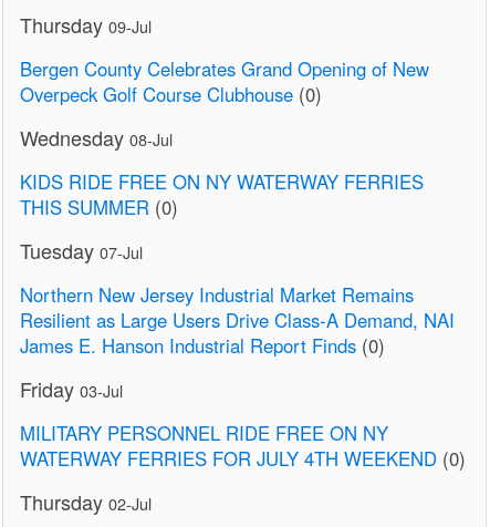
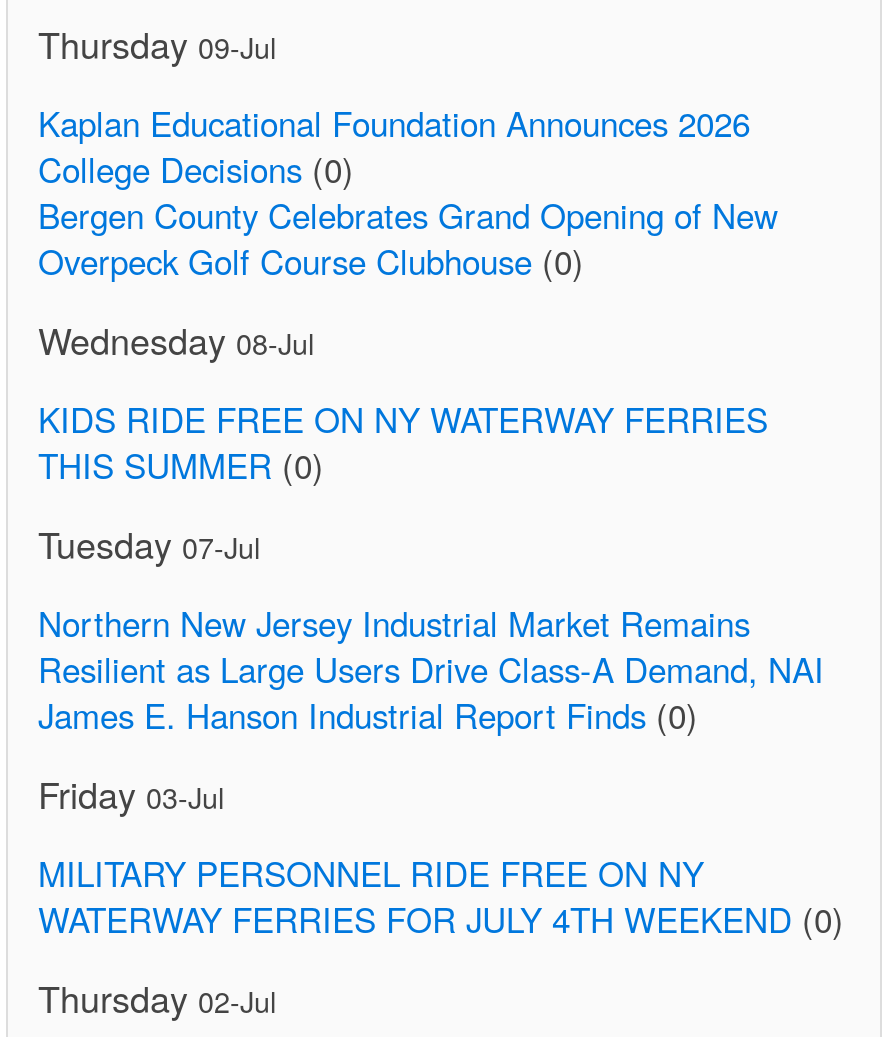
+ Kaplan Educational Foundation Announces 2026
+ College Decisions (0)
